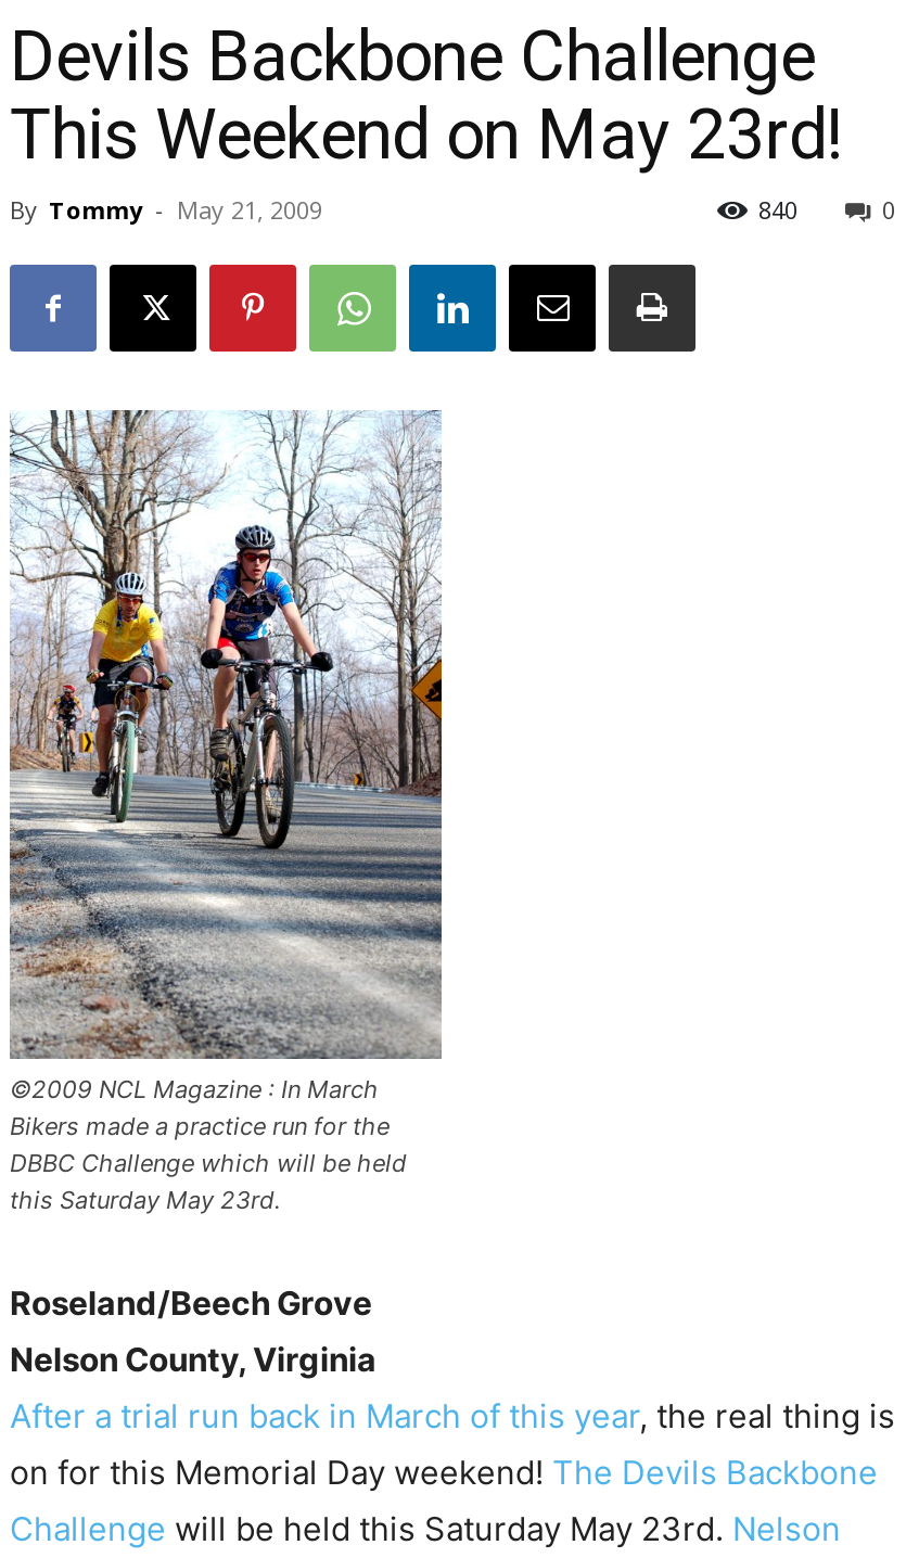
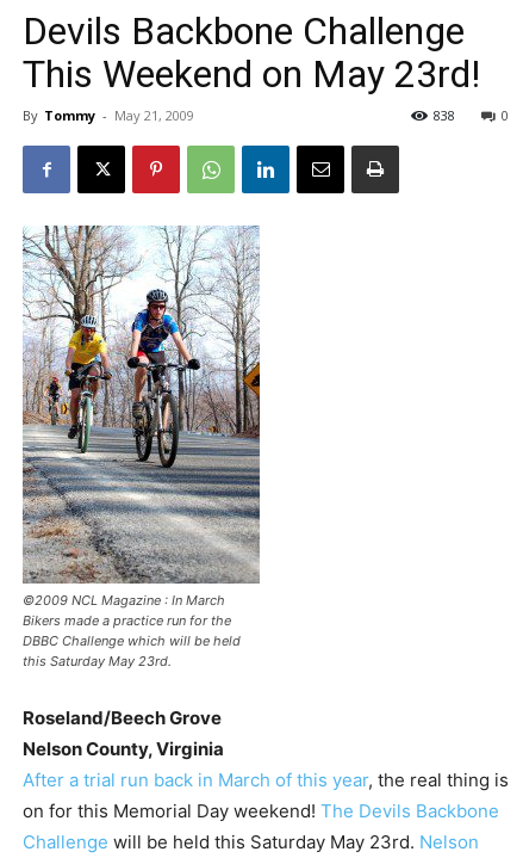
- 840
+ 838
